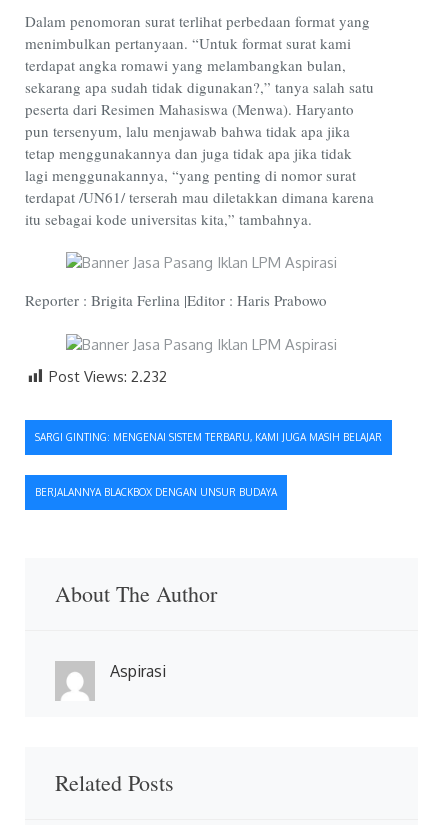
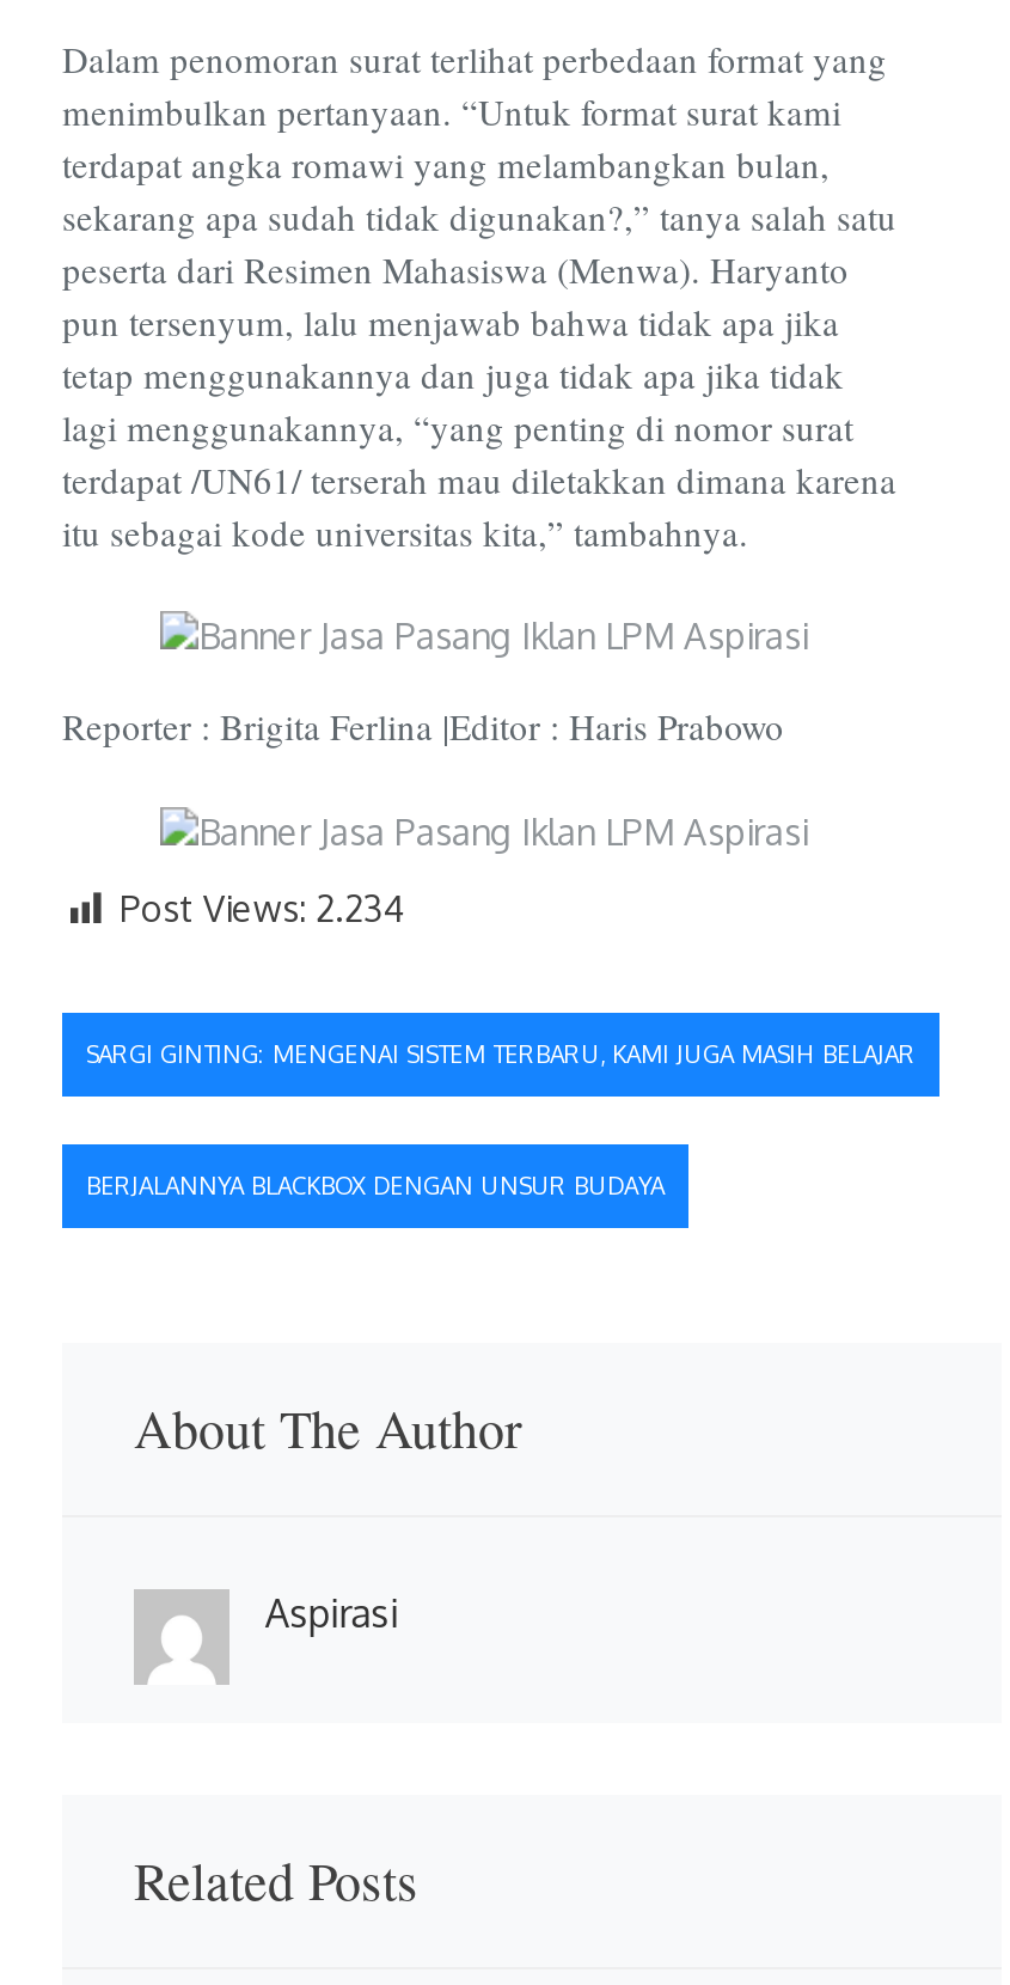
- Post Views: 2.232
+ Post Views: 2.234
